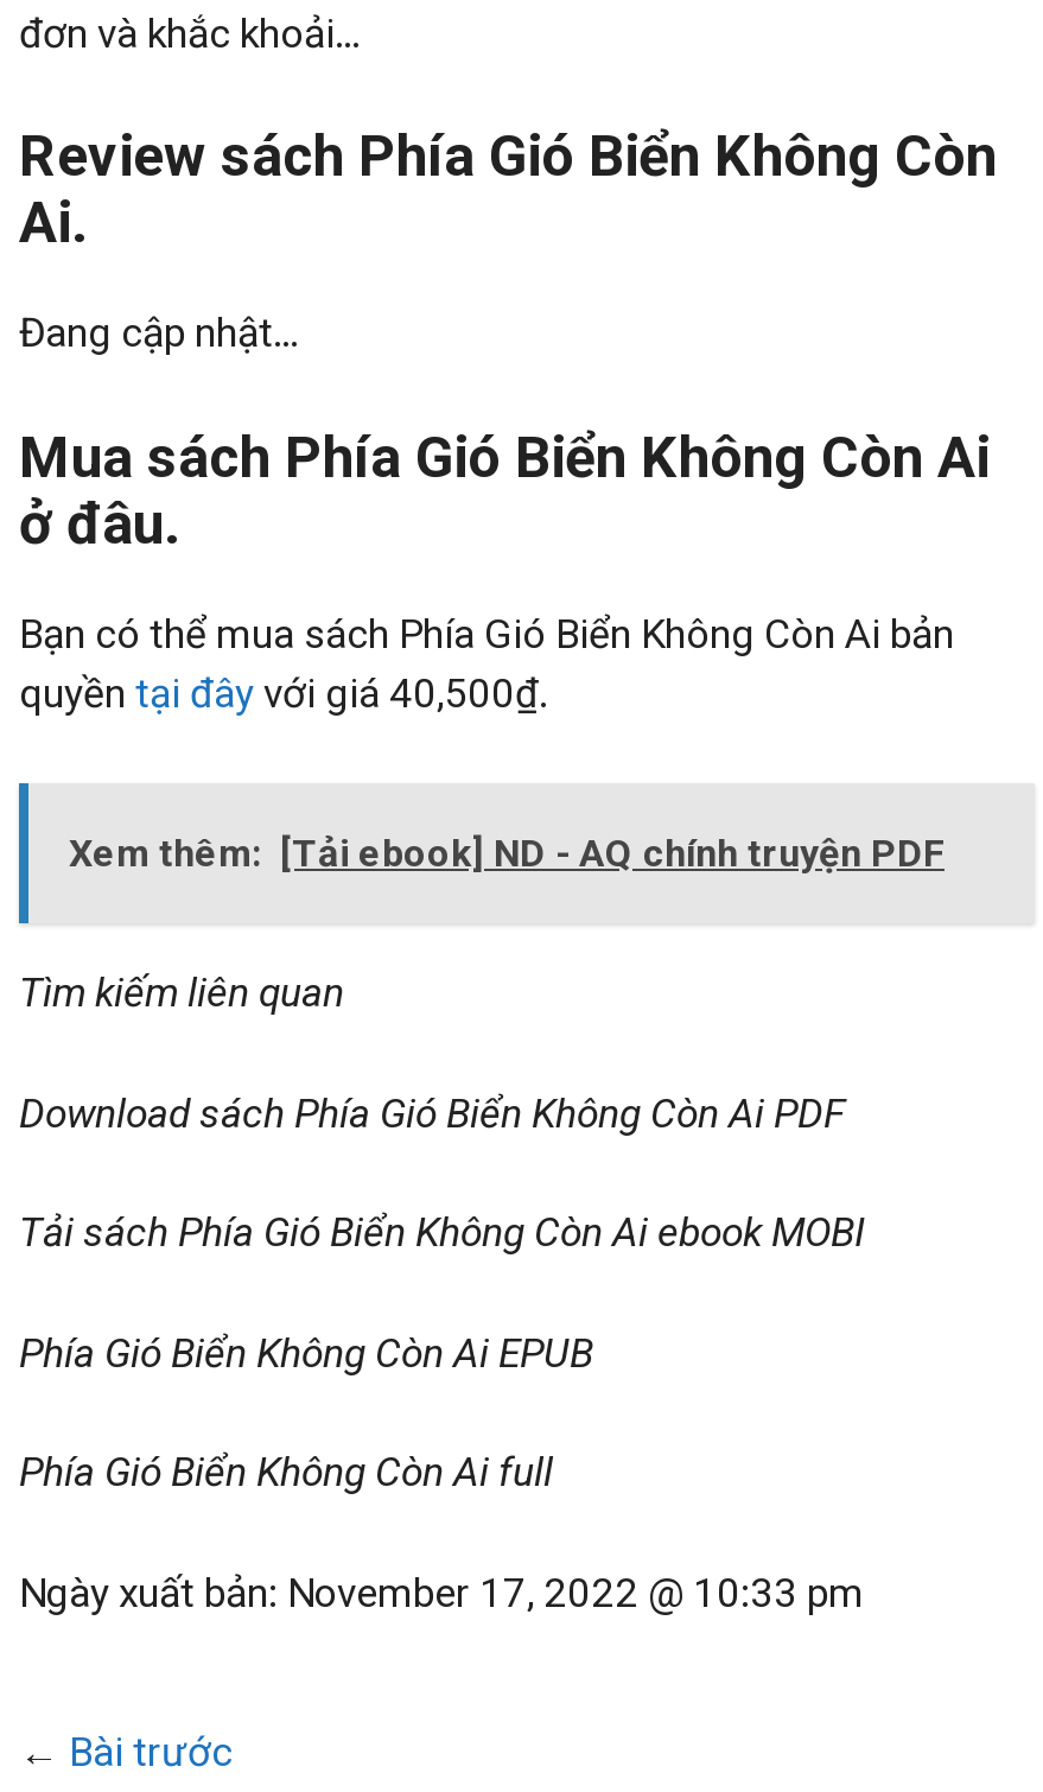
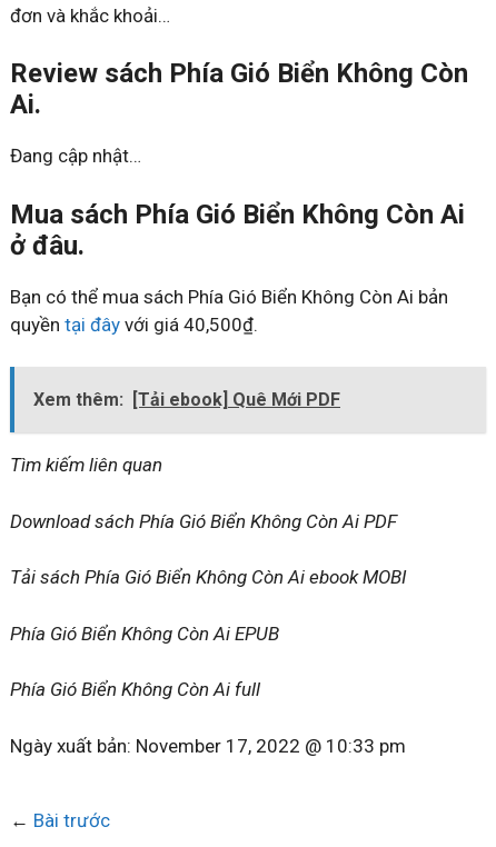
- Xem thêm: [Tải ebook] ND - AQ chính truyện PDF
+ Xem thêm: [Tải ebook] Quê Mới PDF
